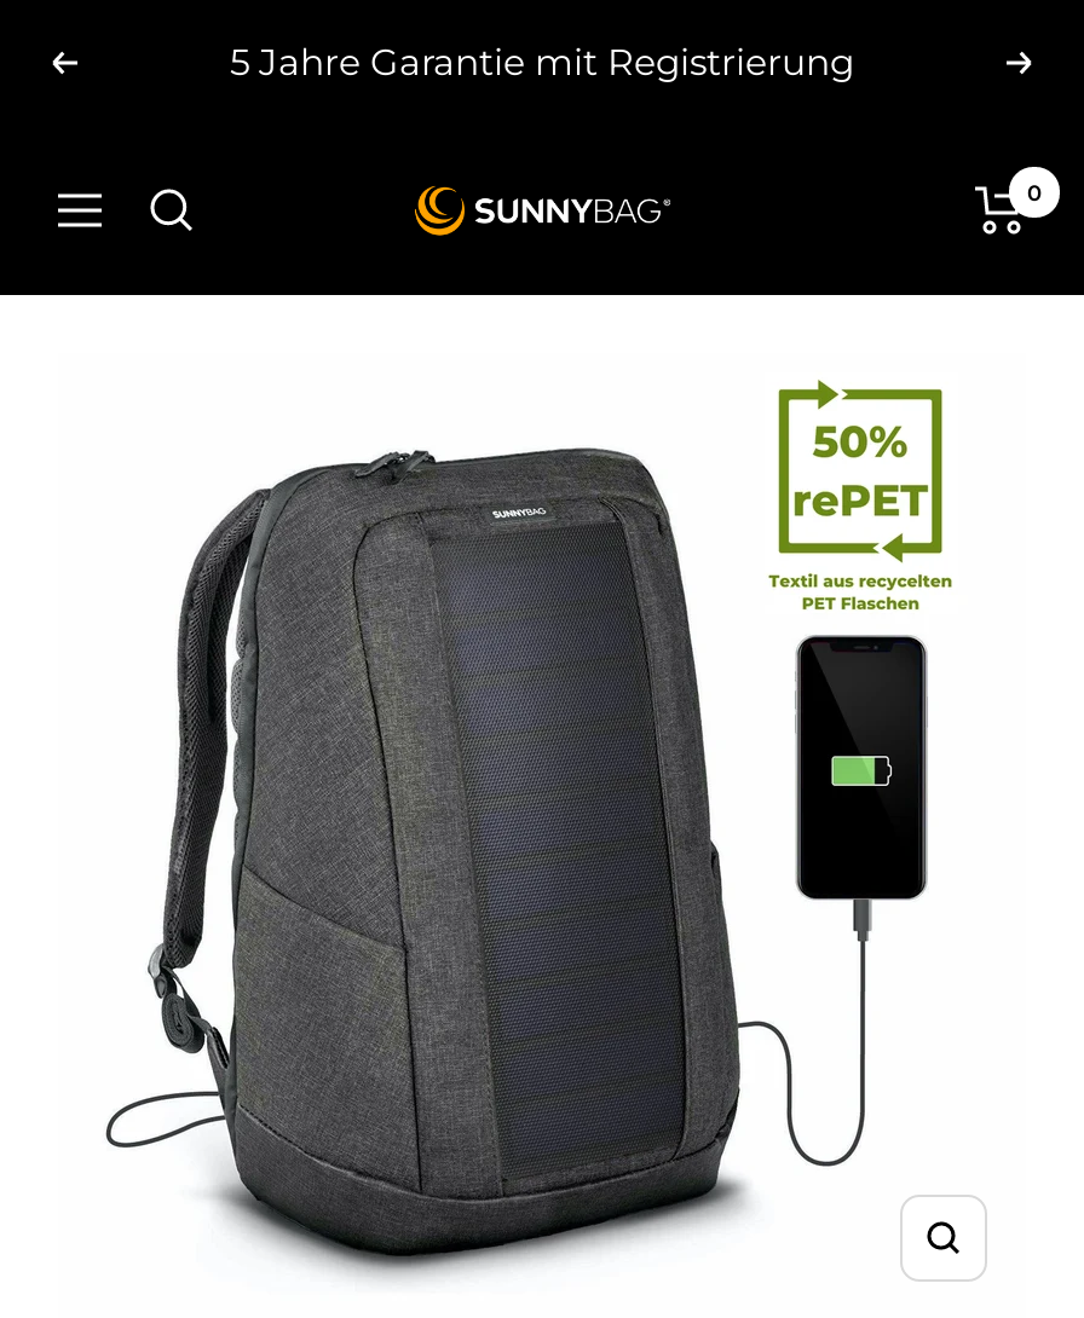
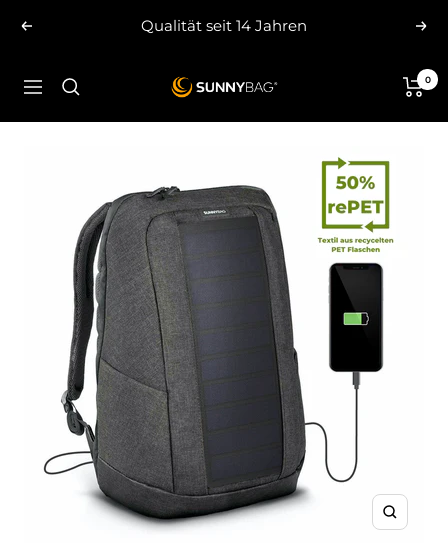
- 5 Jahre Garantie mit Registrierung
+ Qualität seit 14 Jahren
